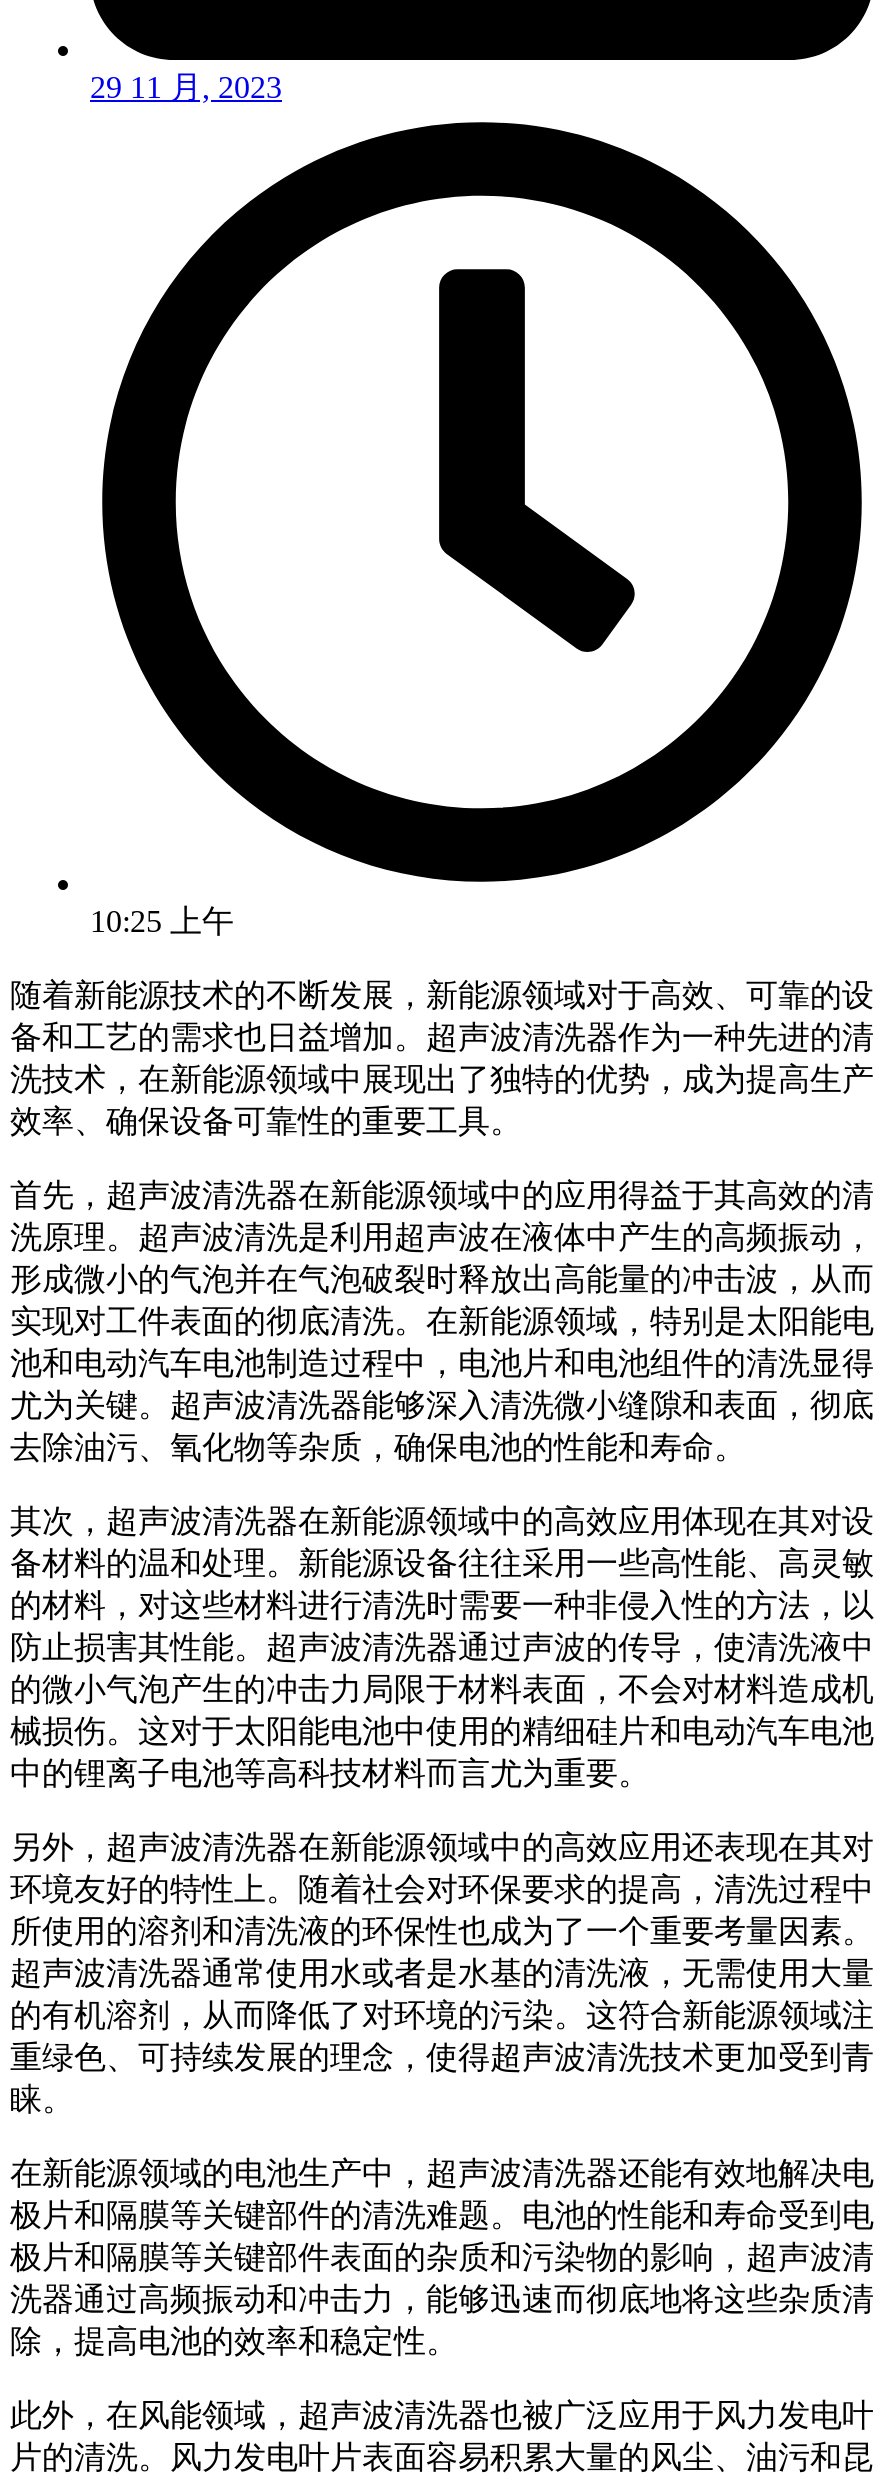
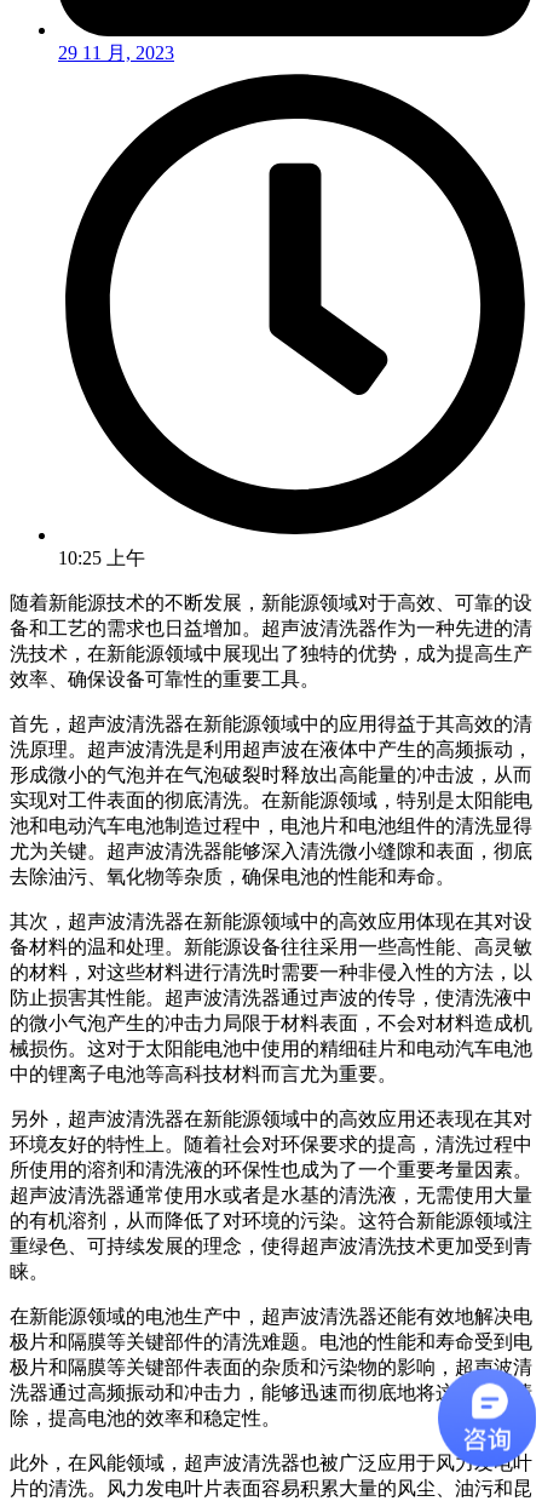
+ [image]
